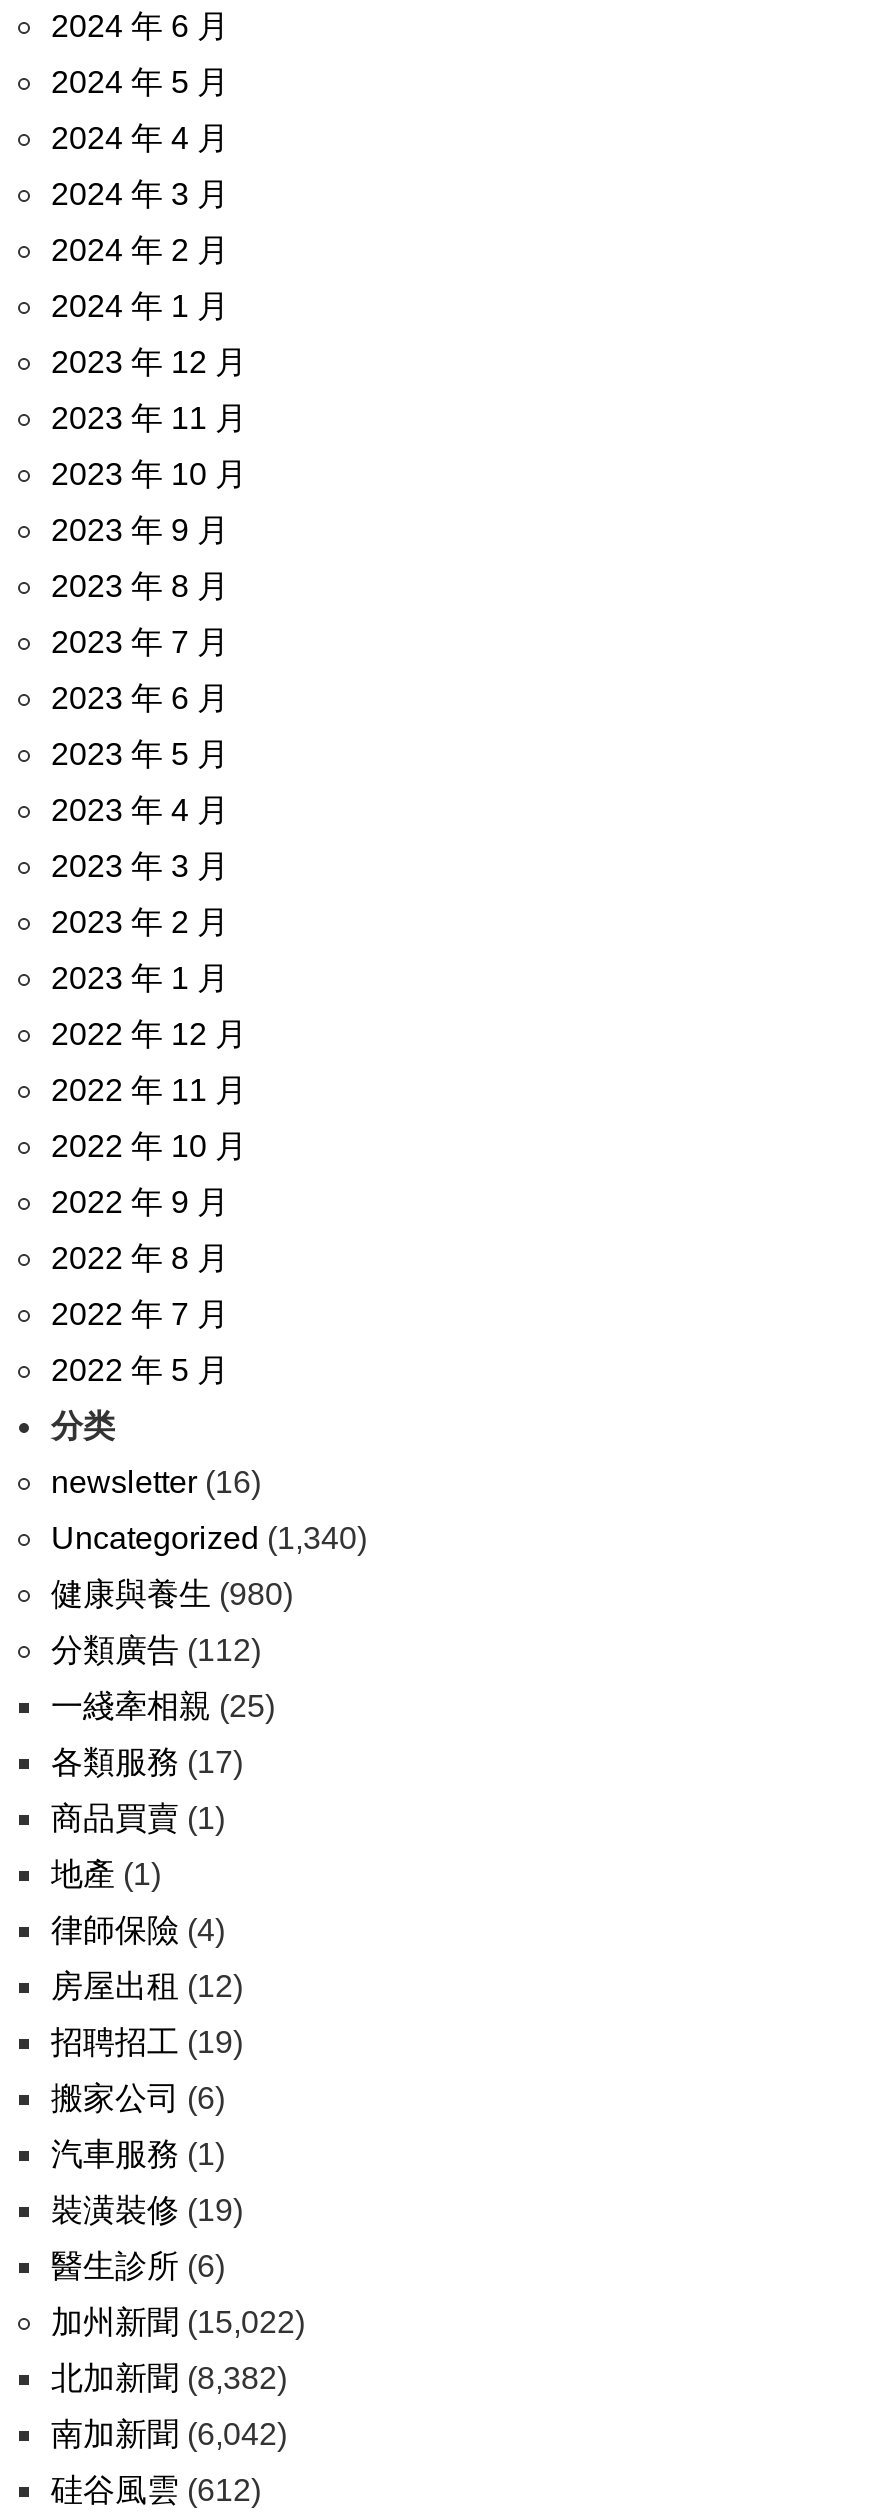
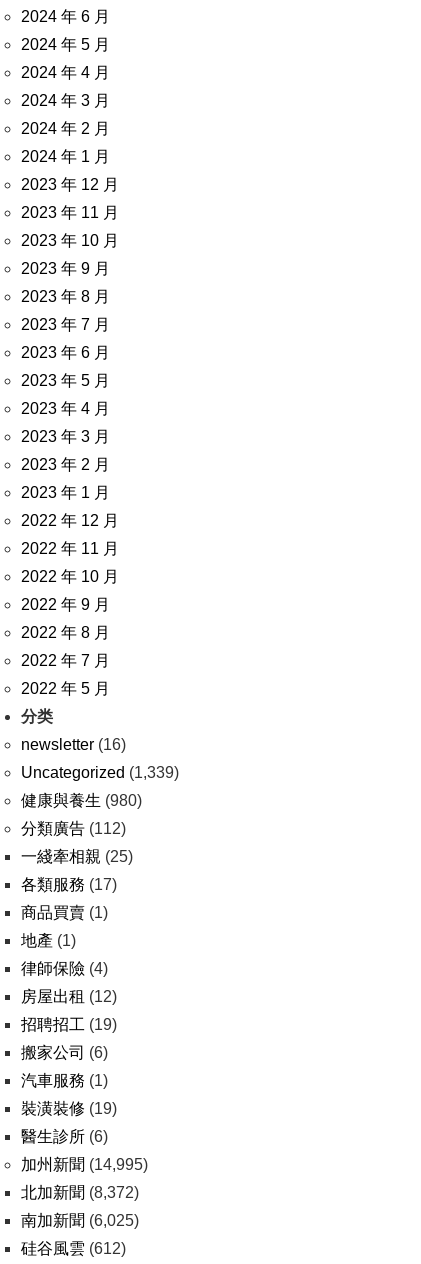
- Uncategorized (1,340)
+ Uncategorized (1,339)

- 加州新聞(15,022)
+ 加州新聞(14,995)

- 北加新聞(8,382)
+ 北加新聞(8,372)

- 南加新聞(6,042)
+ 南加新聞(6,025)
